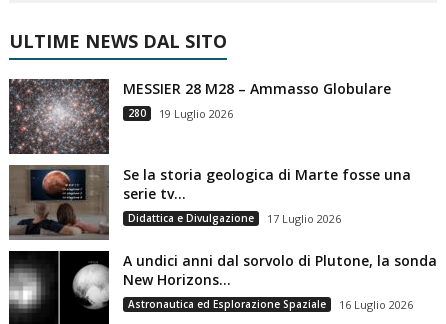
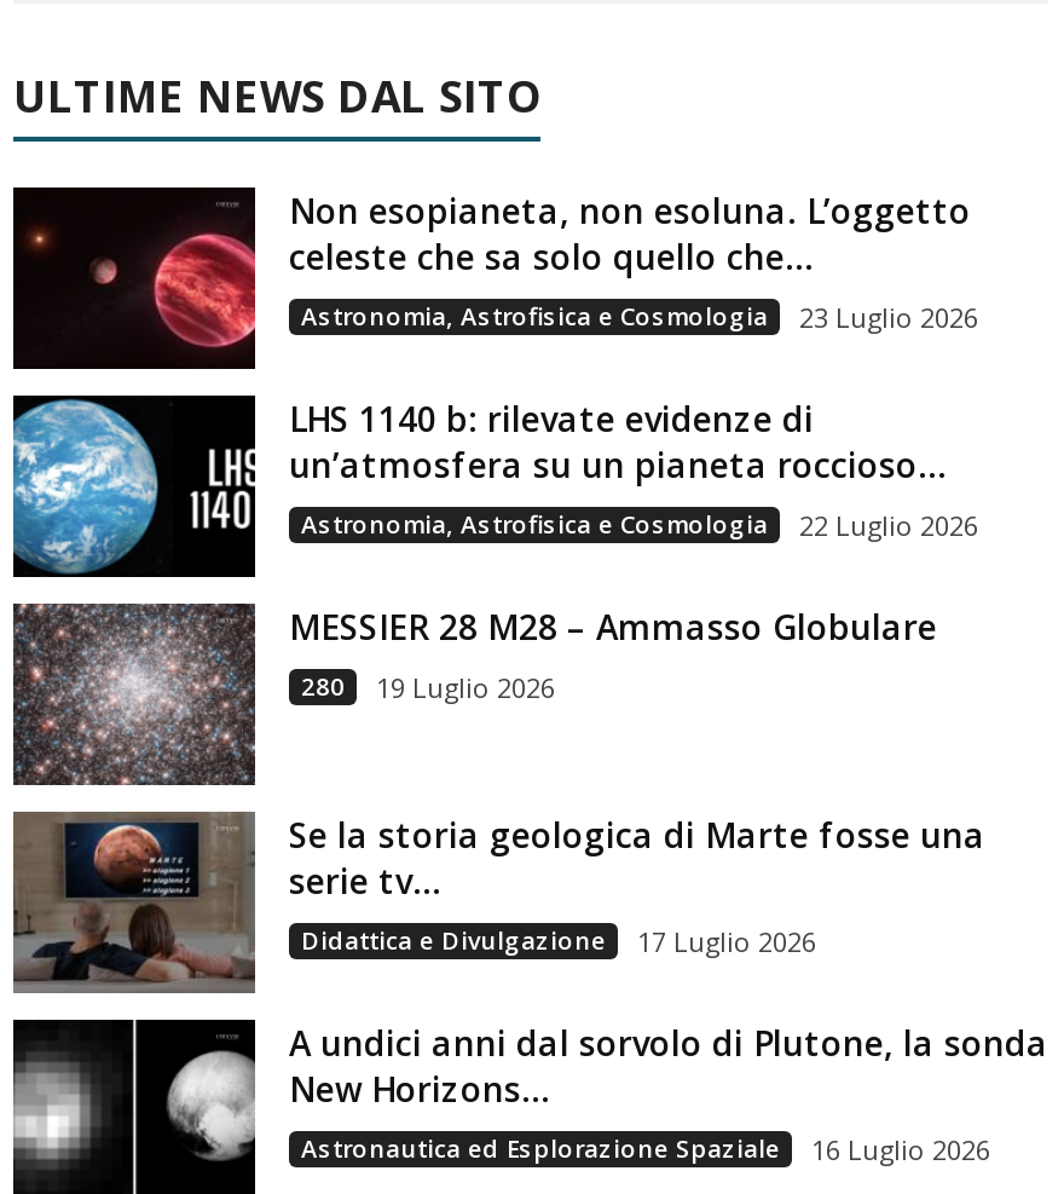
+ [image]

+ [image]
+ Non esopianeta, non esoluna. L’oggetto
+ celeste che sa solo quello che...
+ Astronomia, Astrofisica e Cosmologia
+ 23 Luglio 2026
+ LHS 1140 b: rilevate evidenze di
+ un’atmosfera su un pianeta roccioso...
+ Astronomia, Astrofisica e Cosmologia
+ 22 Luglio 2026
